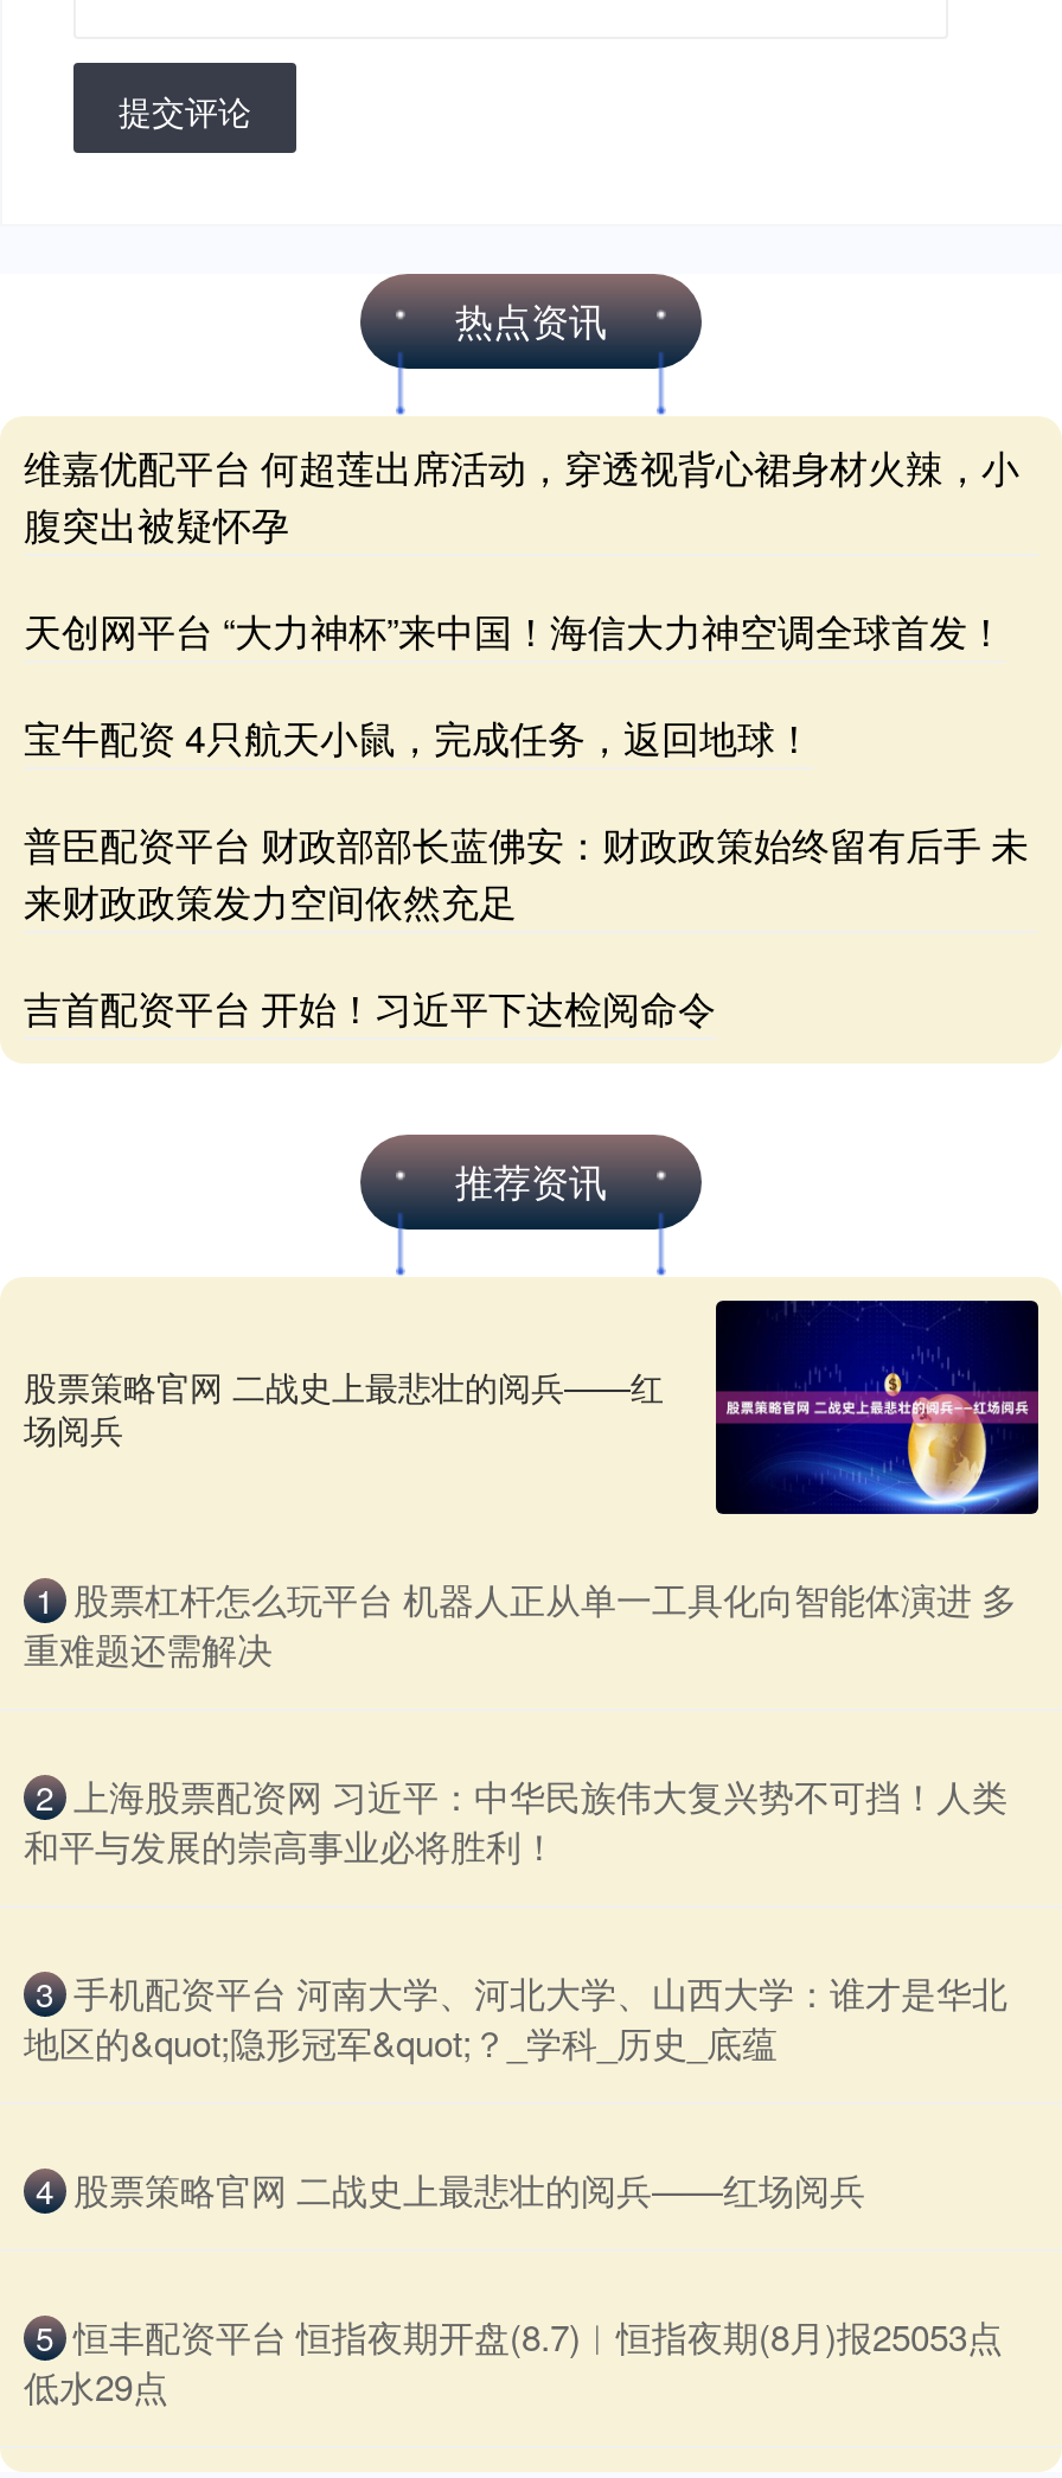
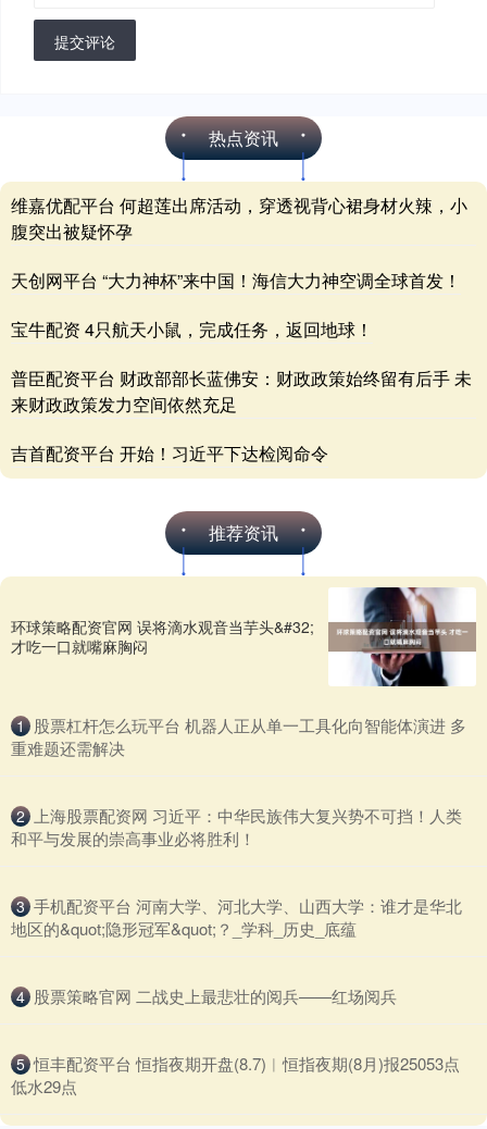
- [image]
- 股票策略官网 二战史上最悲壮的阅兵——红
- 场阅兵
+ [image]
+ 环球策略配资官网 误将滴水观音当芋头&#32;
+ 才吃一口就嘴麻胸闷
